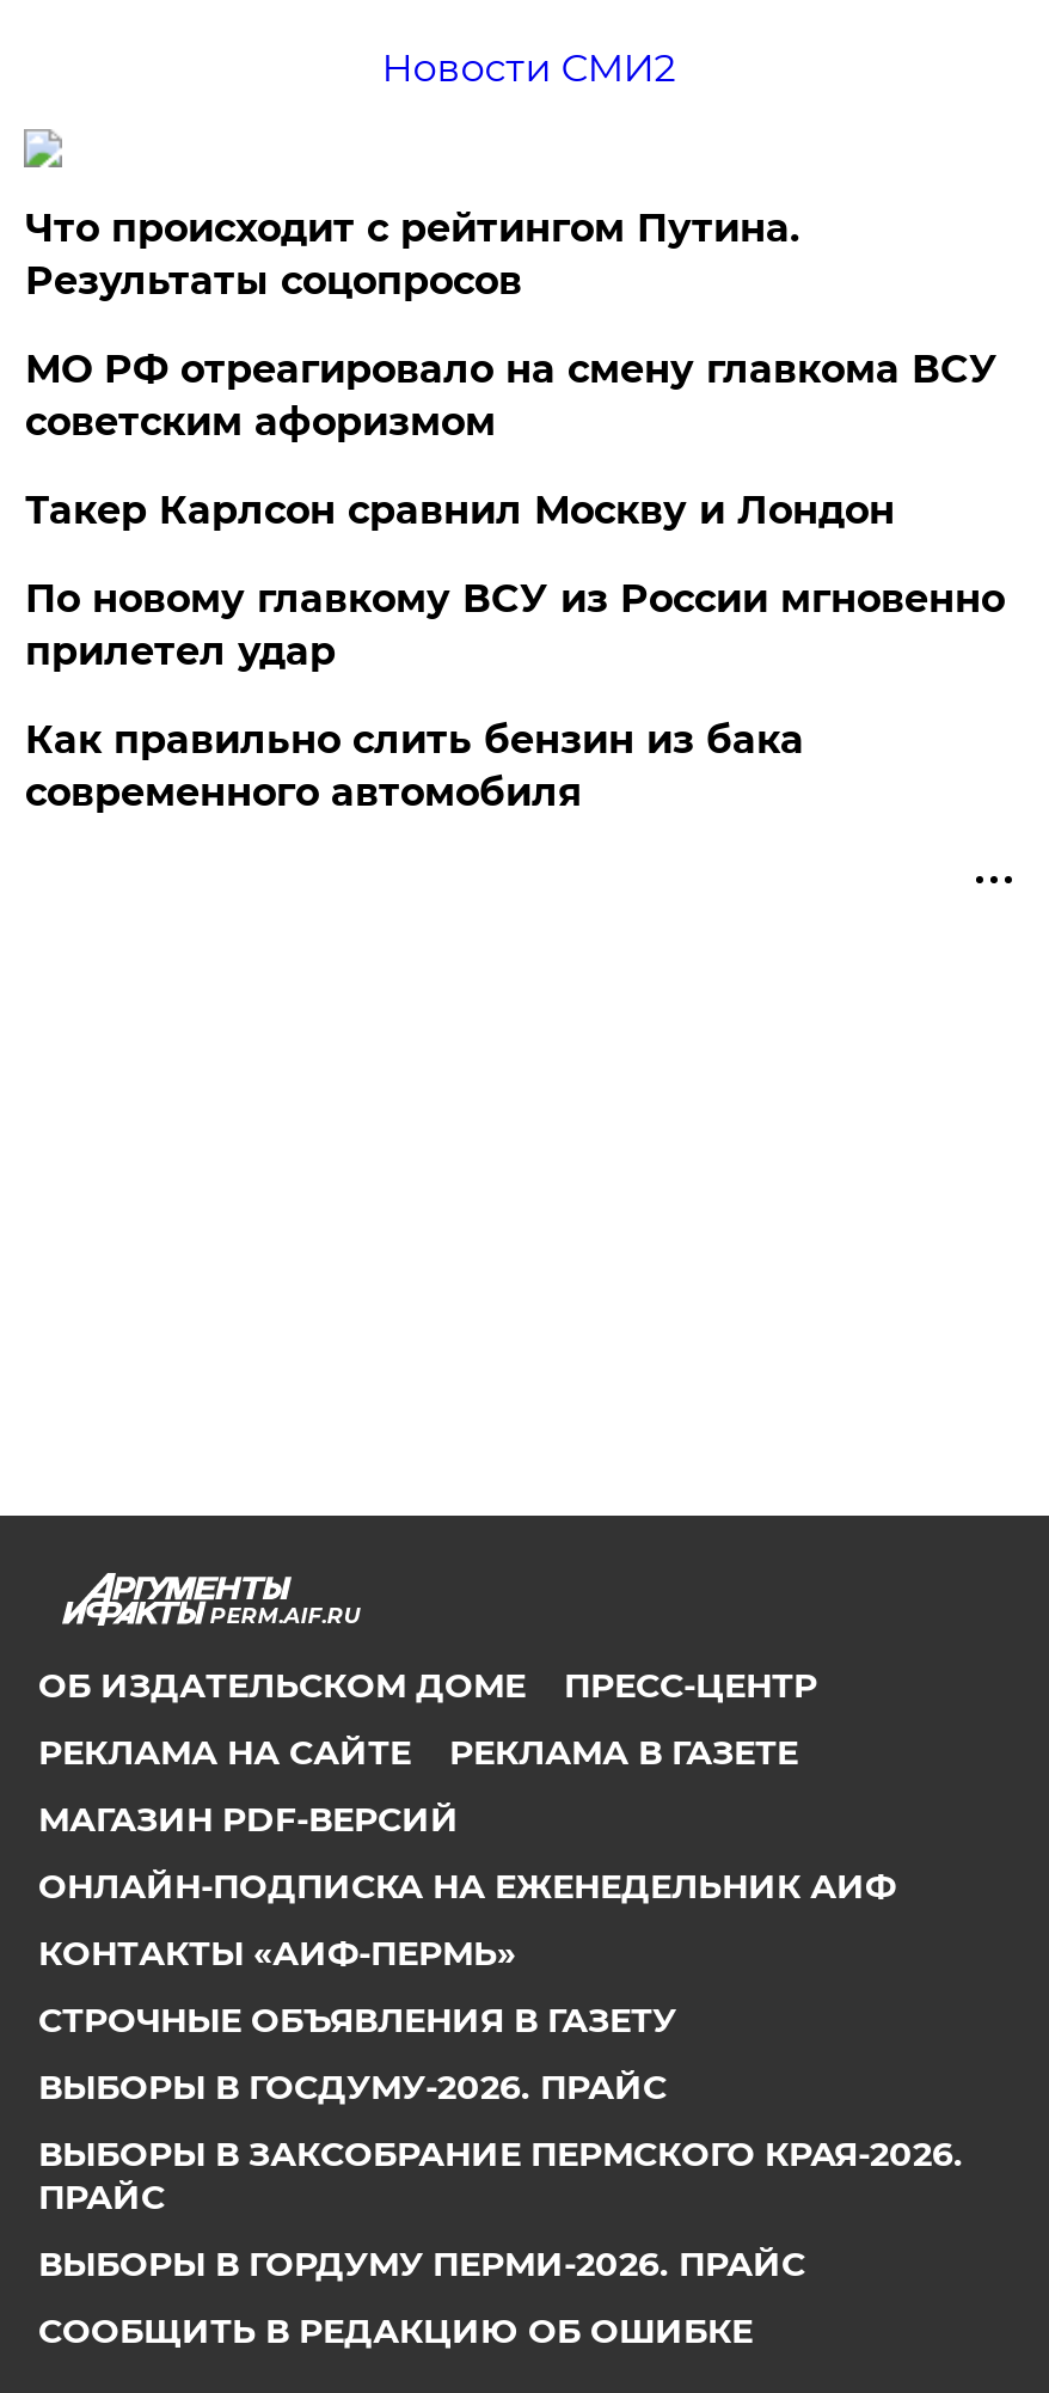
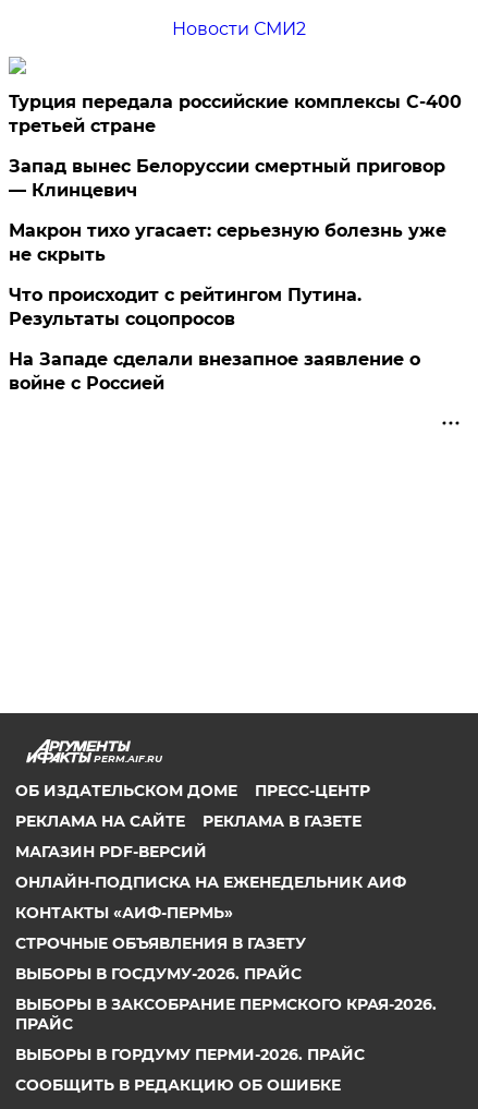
+ Турция передала российские комплексы С-400
+ третьей стране
+ Запад вынес Белоруссии смертный приговор
+ — Клинцевич
+ Макрон тихо угасает: серьезную болезнь уже
+ не скрыть

moved down: Что происходит с рейтингом Путина. | Результаты соцопросов

- МО РФ отреагировало на смену главкома ВСУ
- советским афоризмом
- Такер Карлсон сравнил Москву и Лондон
- По новому главкому ВСУ из России мгновенно
- прилетел удар
- Как правильно слить бензин из бака
- современного автомобиля
+ На Западе сделали внезапное заявление о
+ войне с Россией
